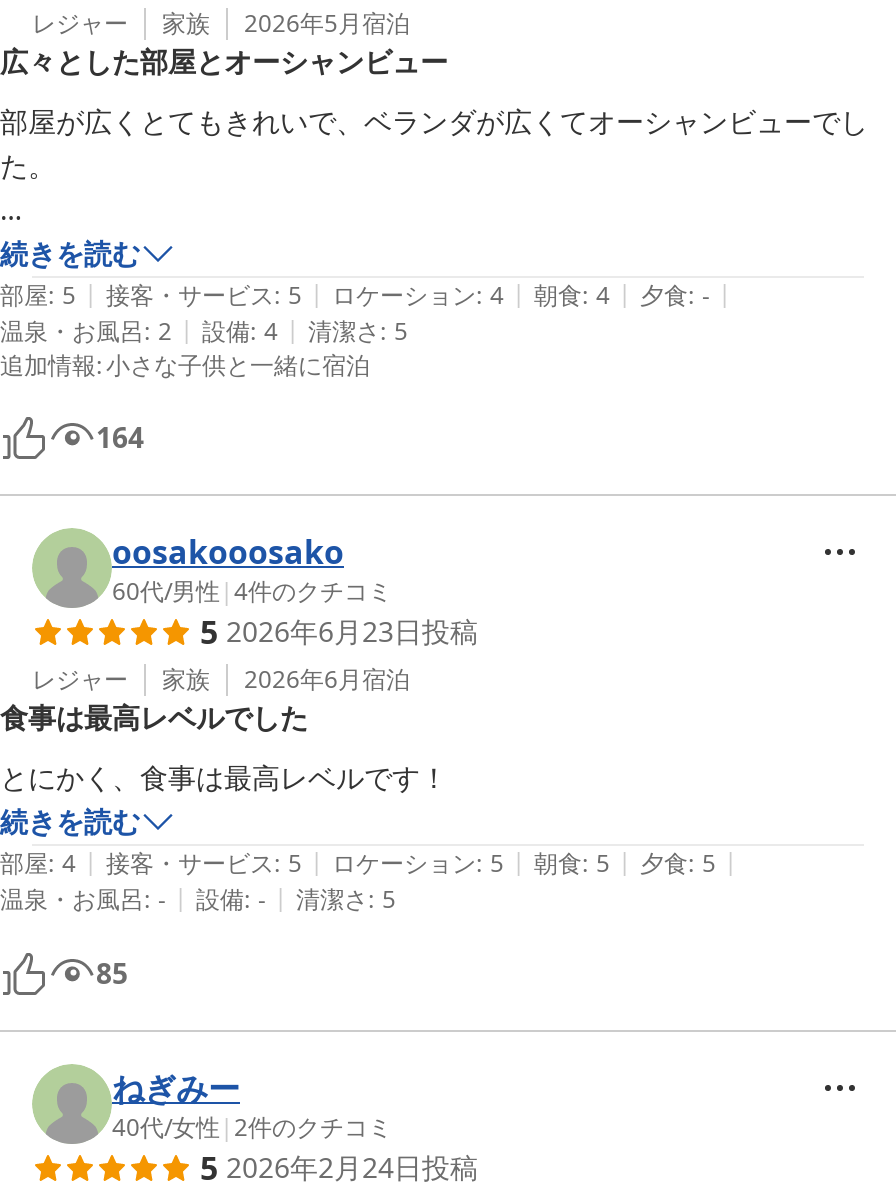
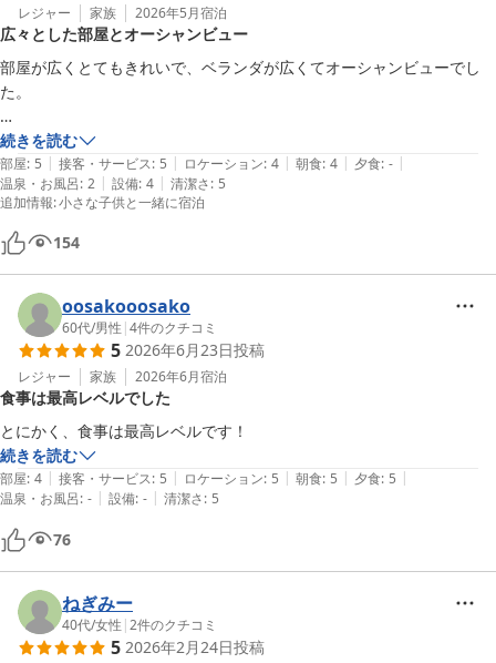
- 164
+ 154

- 85
+ 76
